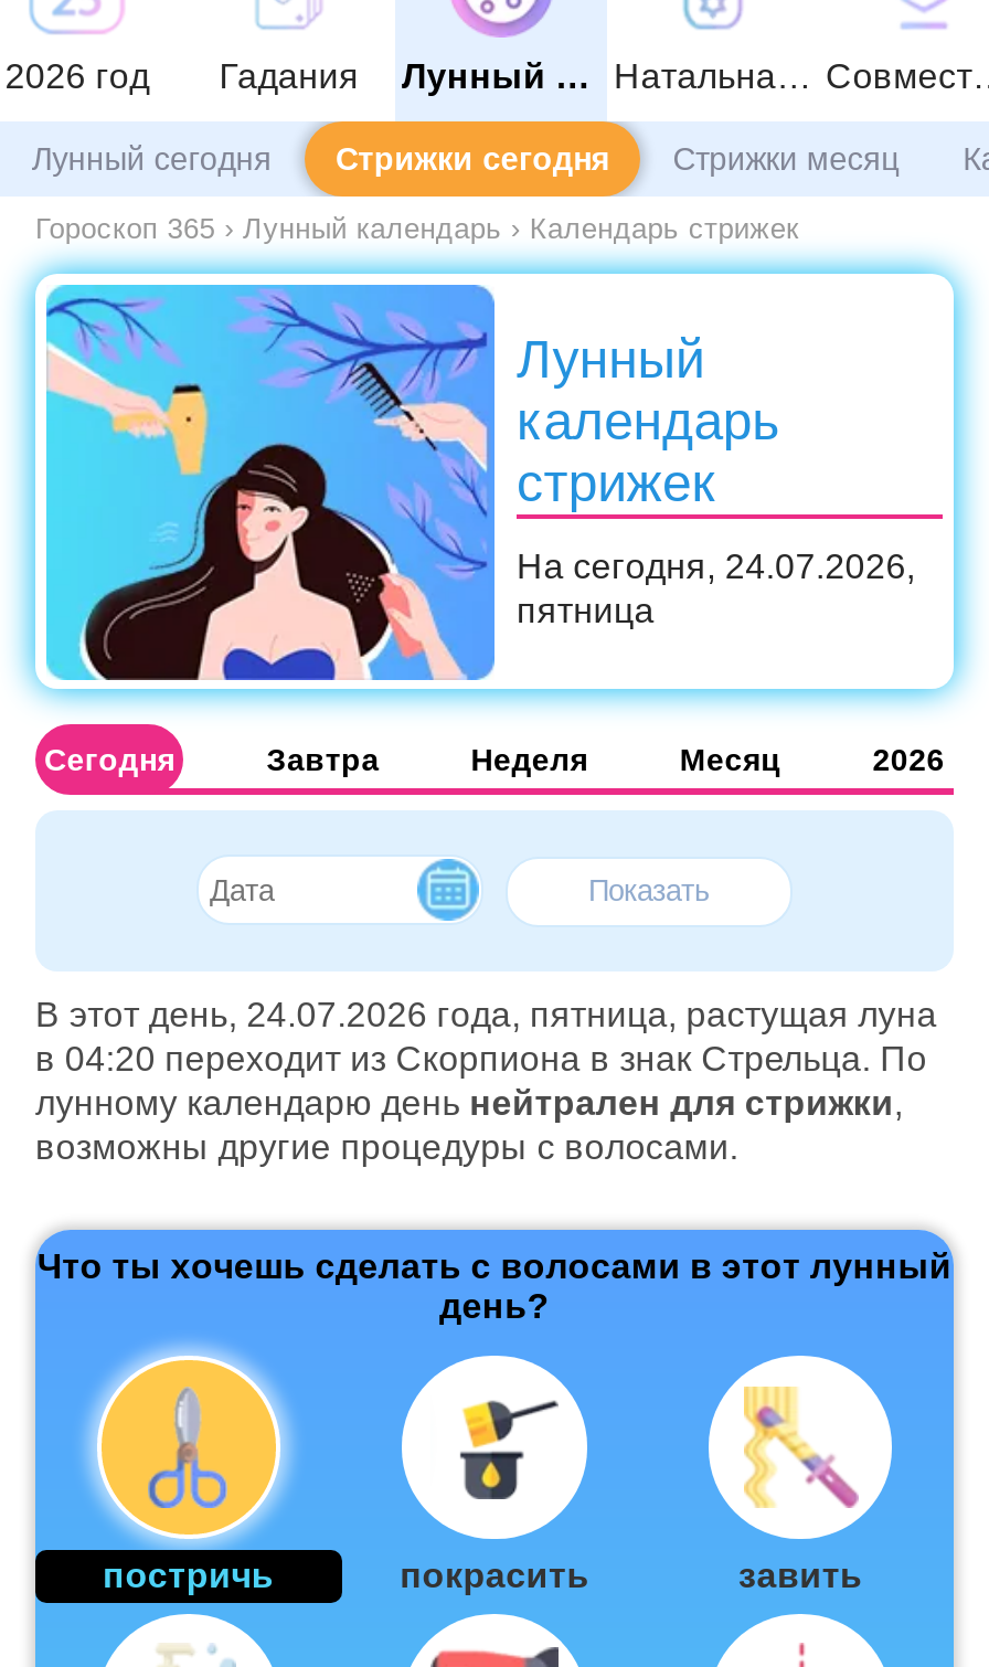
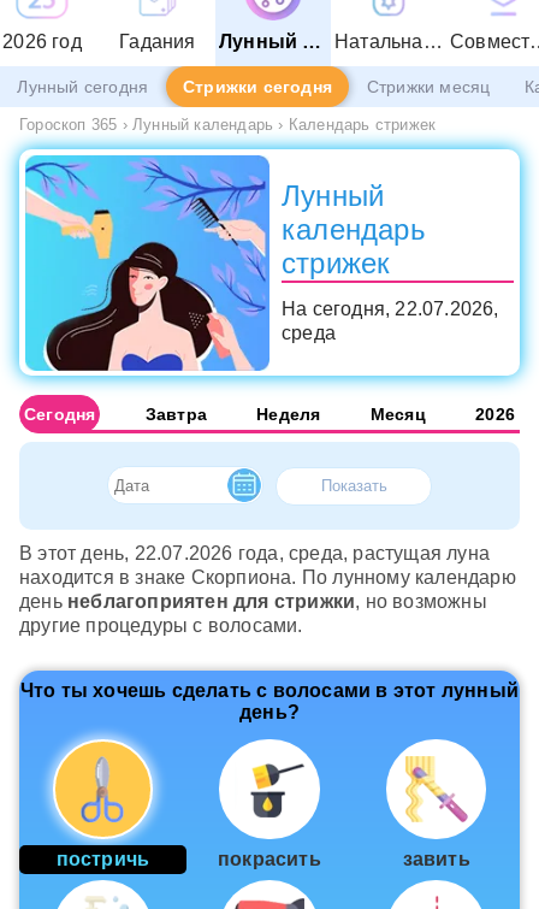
- На сегодня, 24.07.2026,
- пятница
+ На сегодня, 22.07.2026,
+ среда

- В этот день, 24.07.2026 года, пятница, растущая луна
- в 04:20 переходит из Скорпиона в знак Стрельца. По
- лунному календарю день нейтрален для стрижки,
- возможны другие процедуры с волосами.
+ В этот день, 22.07.2026 года, среда, растущая луна
+ находится в знаке Скорпиона. По лунному календарю
+ день неблагоприятен для стрижки, но возможны
+ другие процедуры с волосами.
